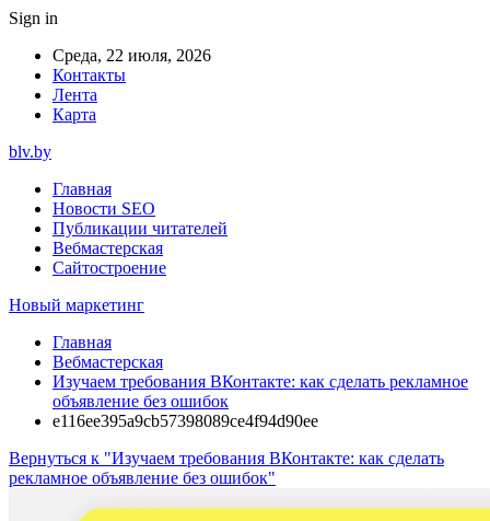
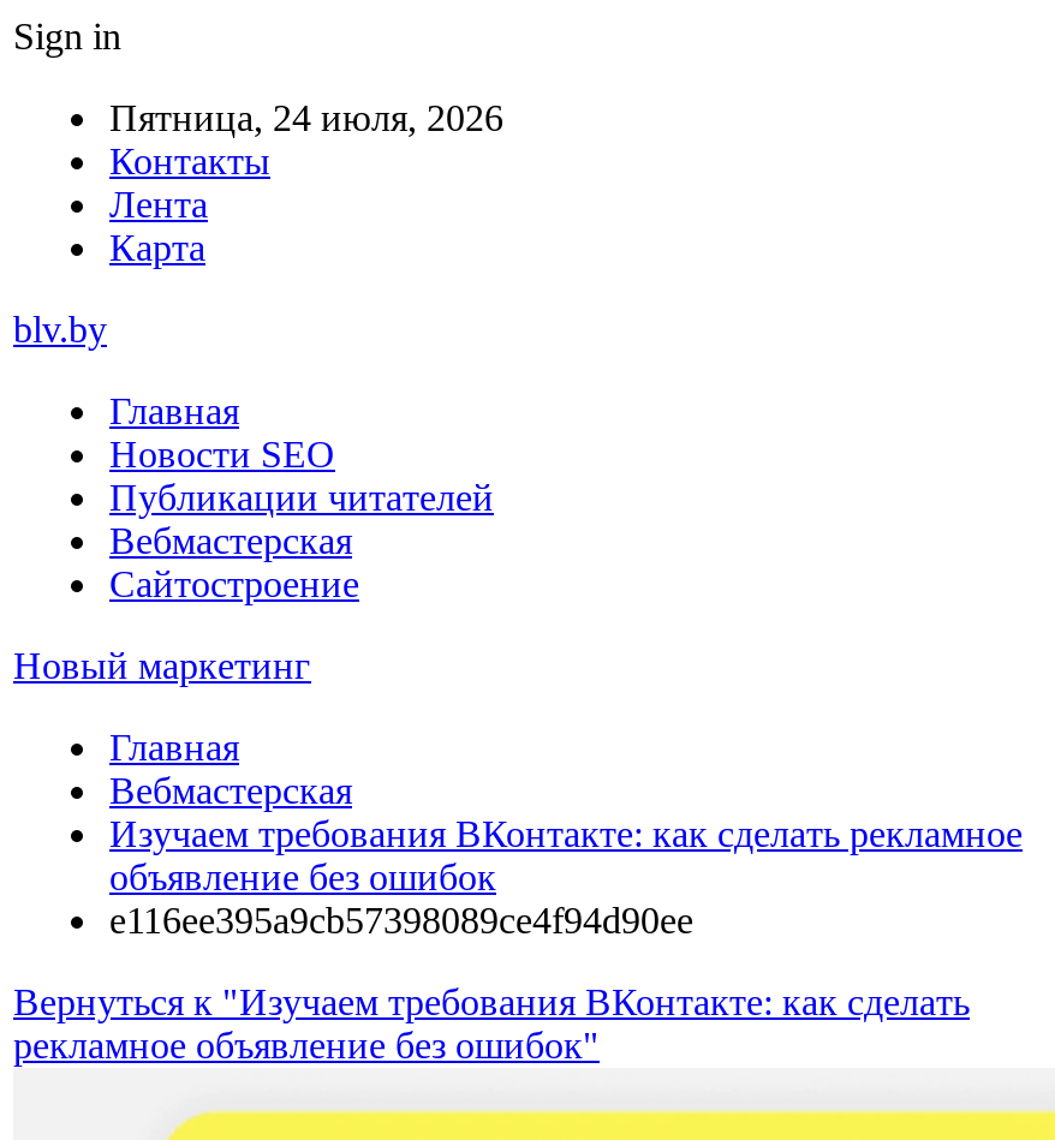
- Среда, 22 июля, 2026
+ Пятница, 24 июля, 2026
